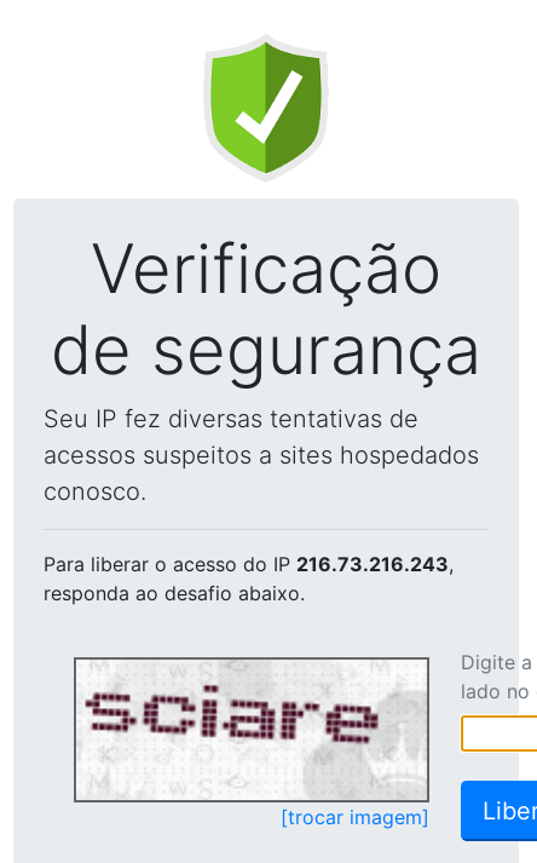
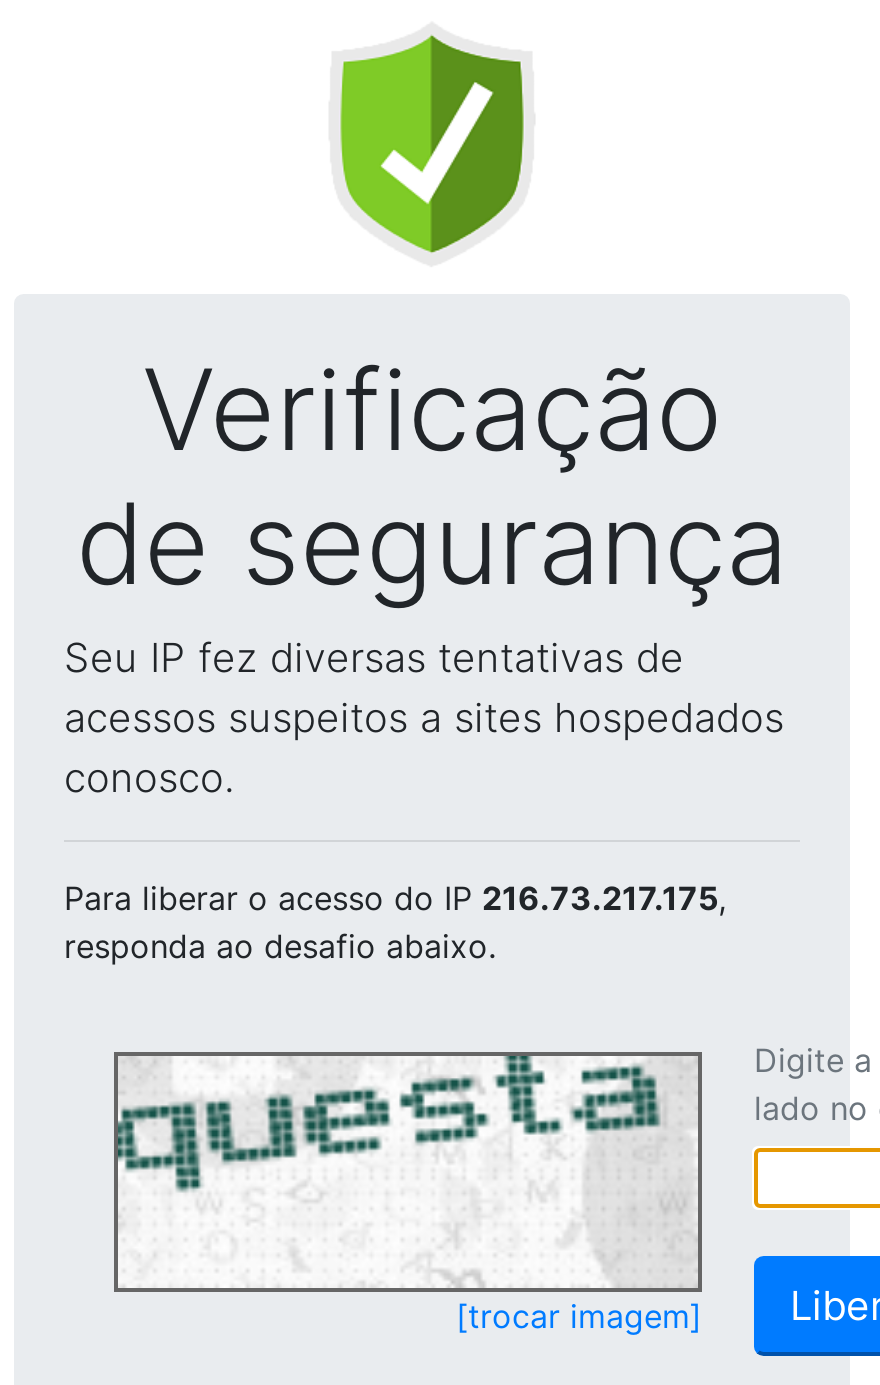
- Para liberar o acesso do IP 216.73.216.243,
+ Para liberar o acesso do IP 216.73.217.175,

- [image]
+ [image]
